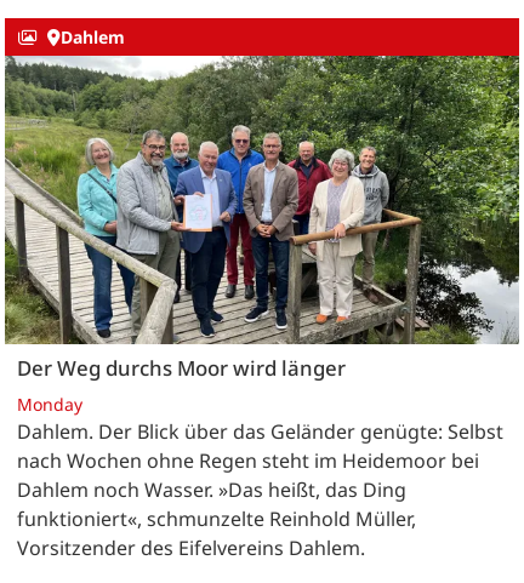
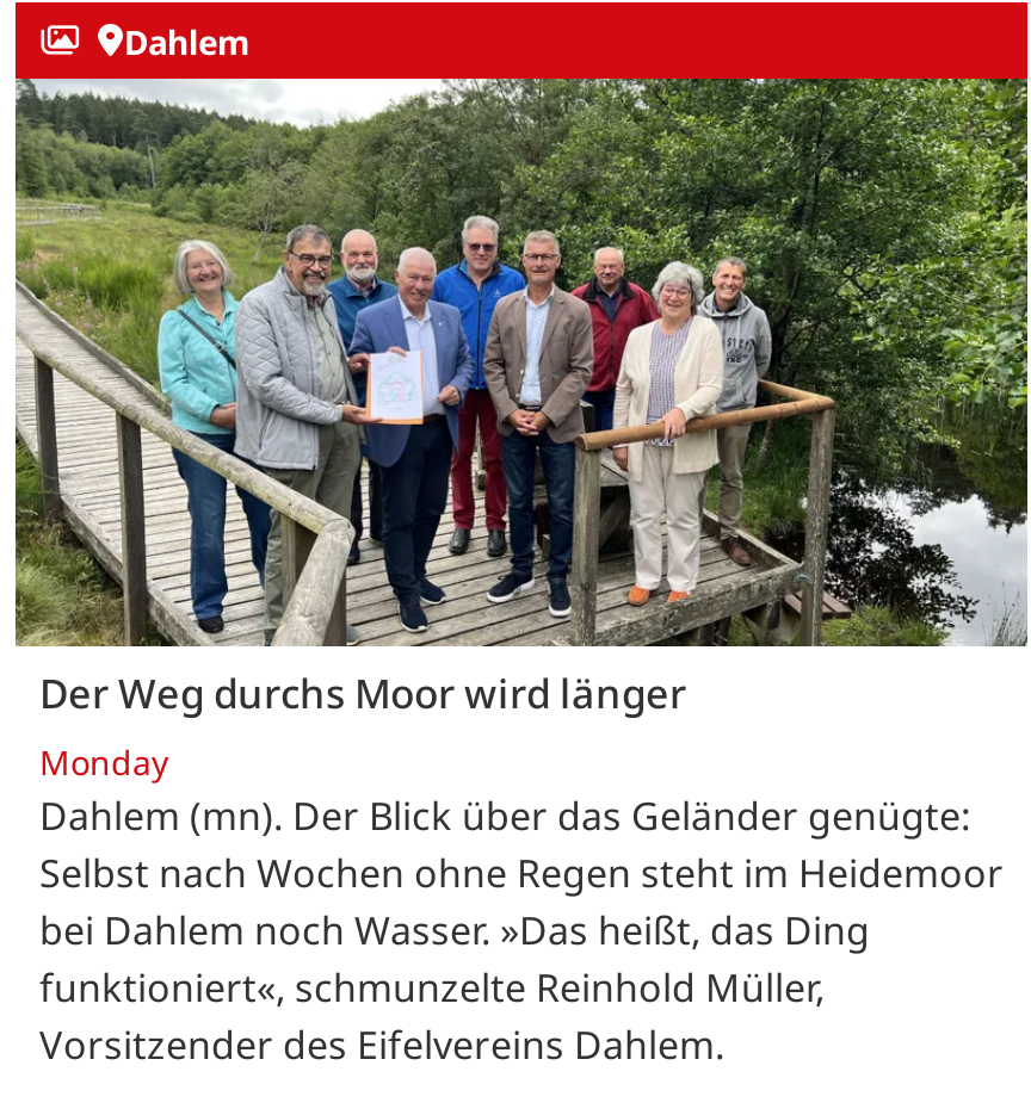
- Dahlem. Der Blick über das Geländer genügte: Selbst
- nach Wochen ohne Regen steht im Heidemoor bei
- Dahlem noch Wasser. »Das heißt, das Ding
+ Dahlem (mn). Der Blick über das Geländer genügte:
+ Selbst nach Wochen ohne Regen steht im Heidemoor
+ bei Dahlem noch Wasser. »Das heißt, das Ding
